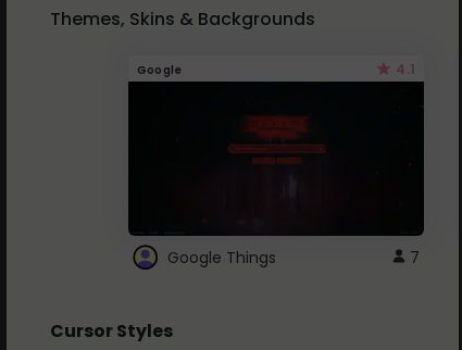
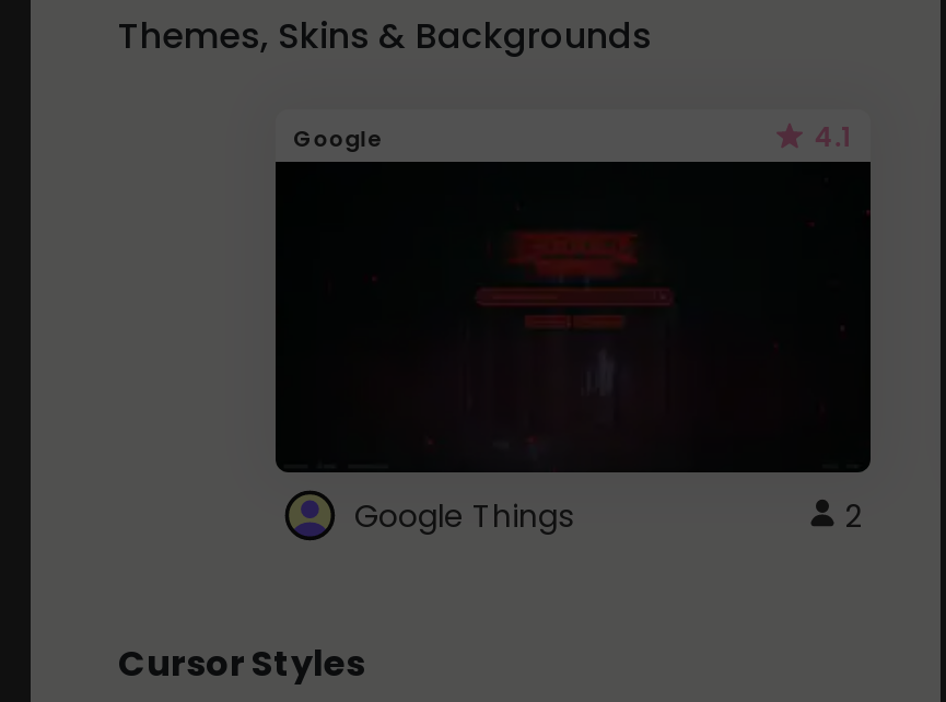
- 7
+ 2
